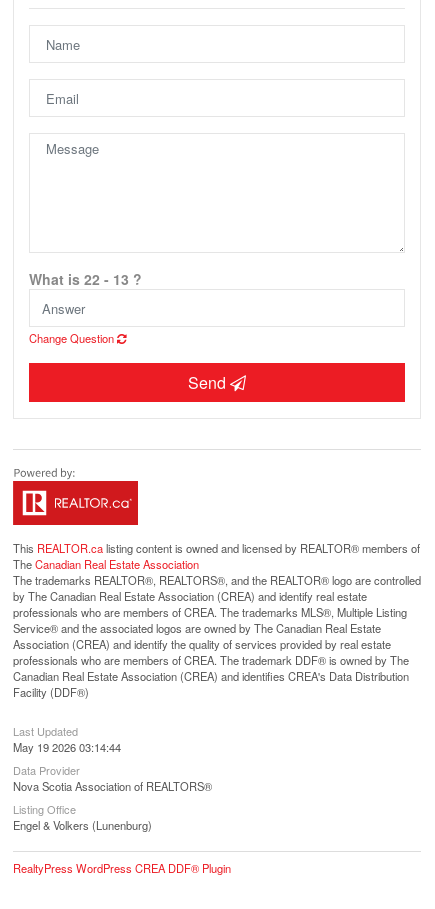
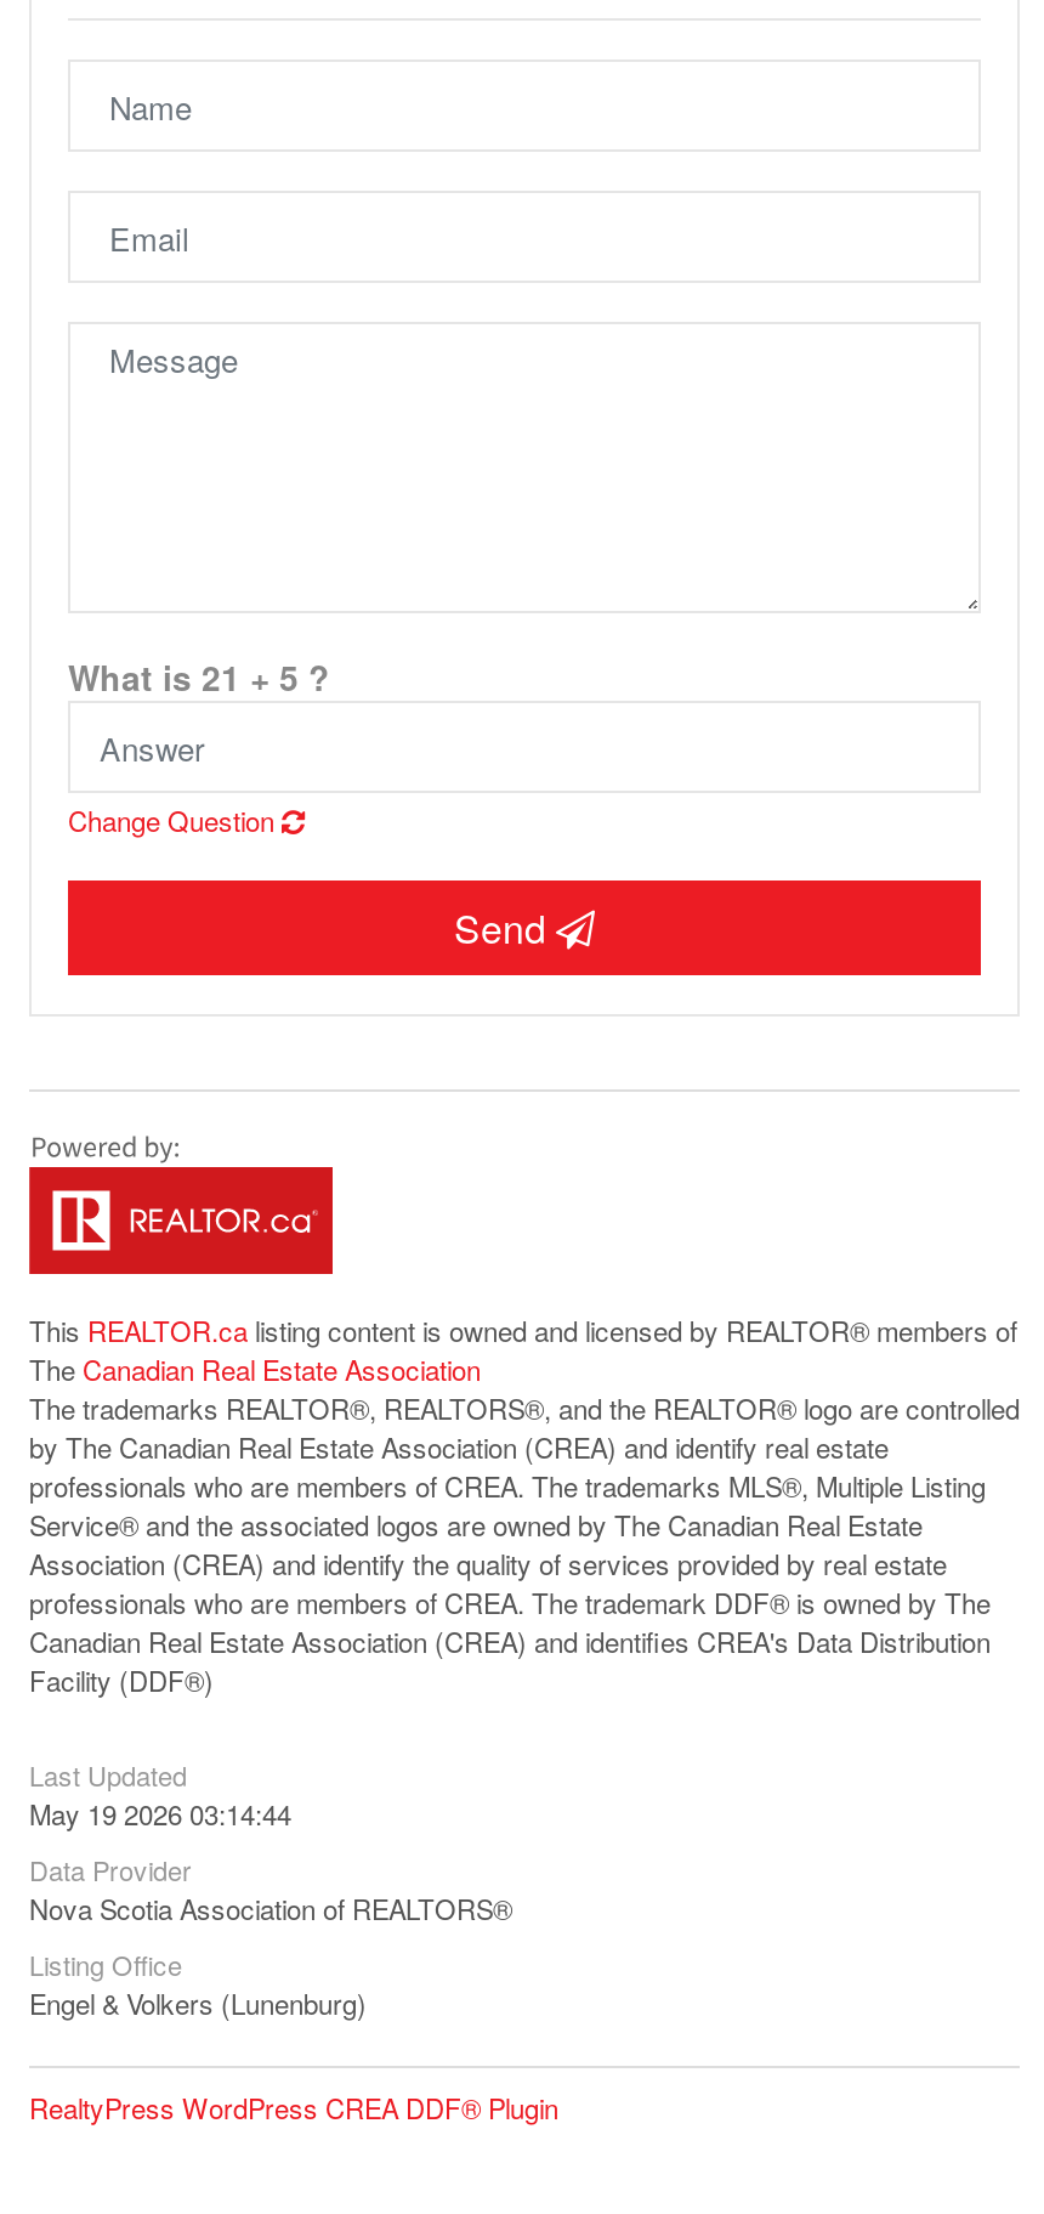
- What is 22 - 13 ?
+ What is 21 + 5 ?
